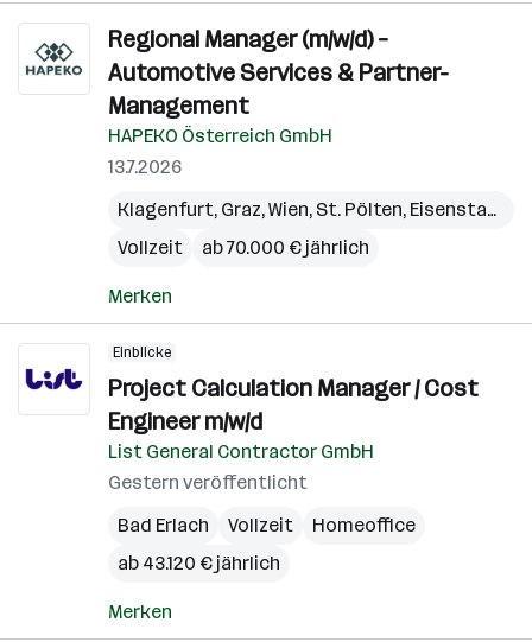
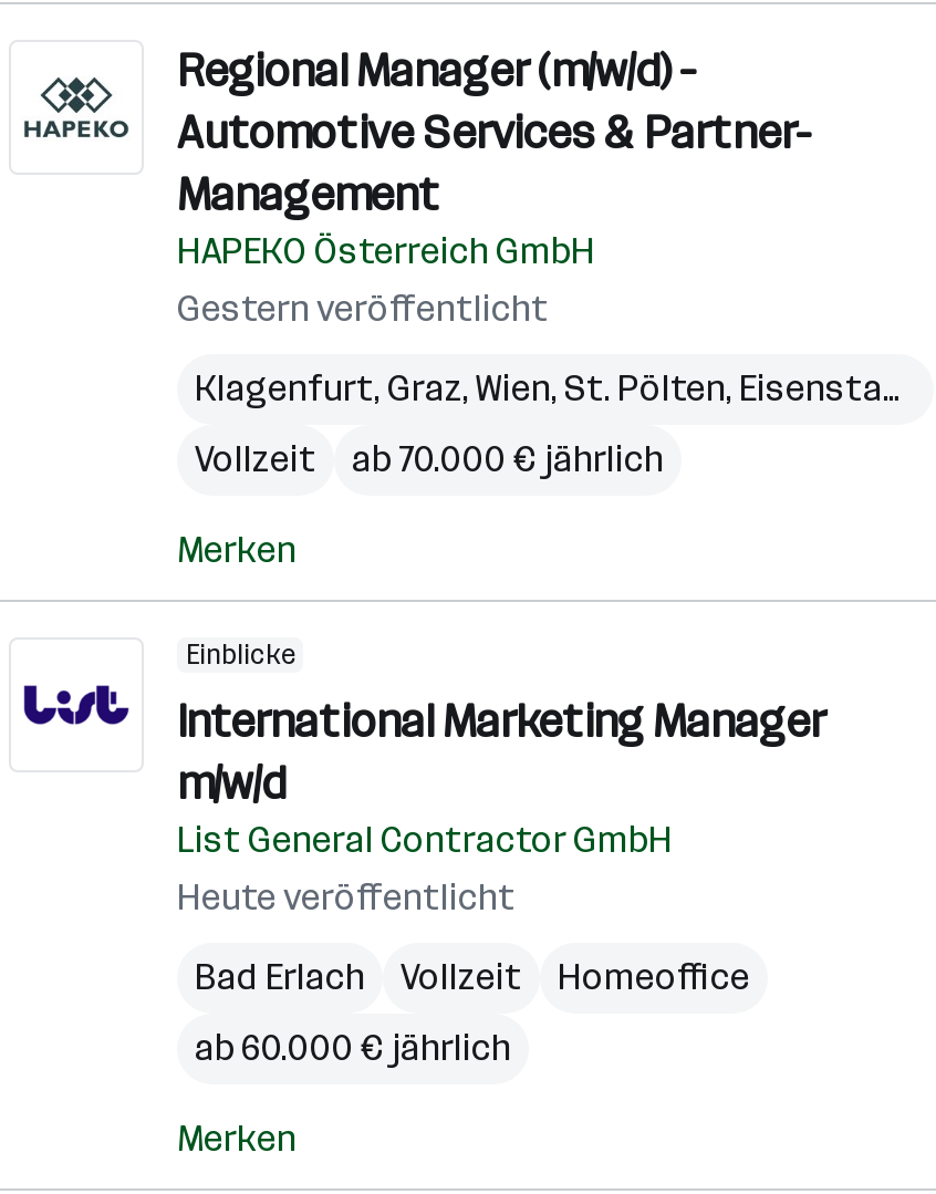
- 13.7.2026

- Project Calculation Manager / Cost
- Engineer m/w/d
+ International Marketing Manager
+ m/w/d

+ Heute veröffentlicht

moved up: Gestern veröffentlicht

- ab 43.120 € jährlich
+ ab 60.000 € jährlich
